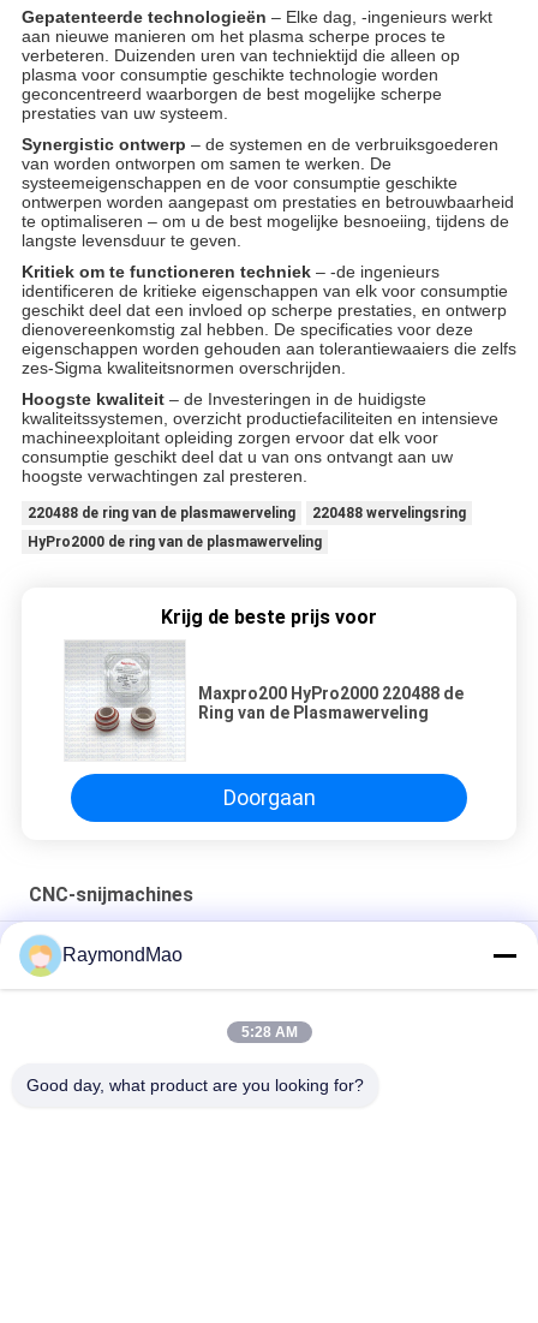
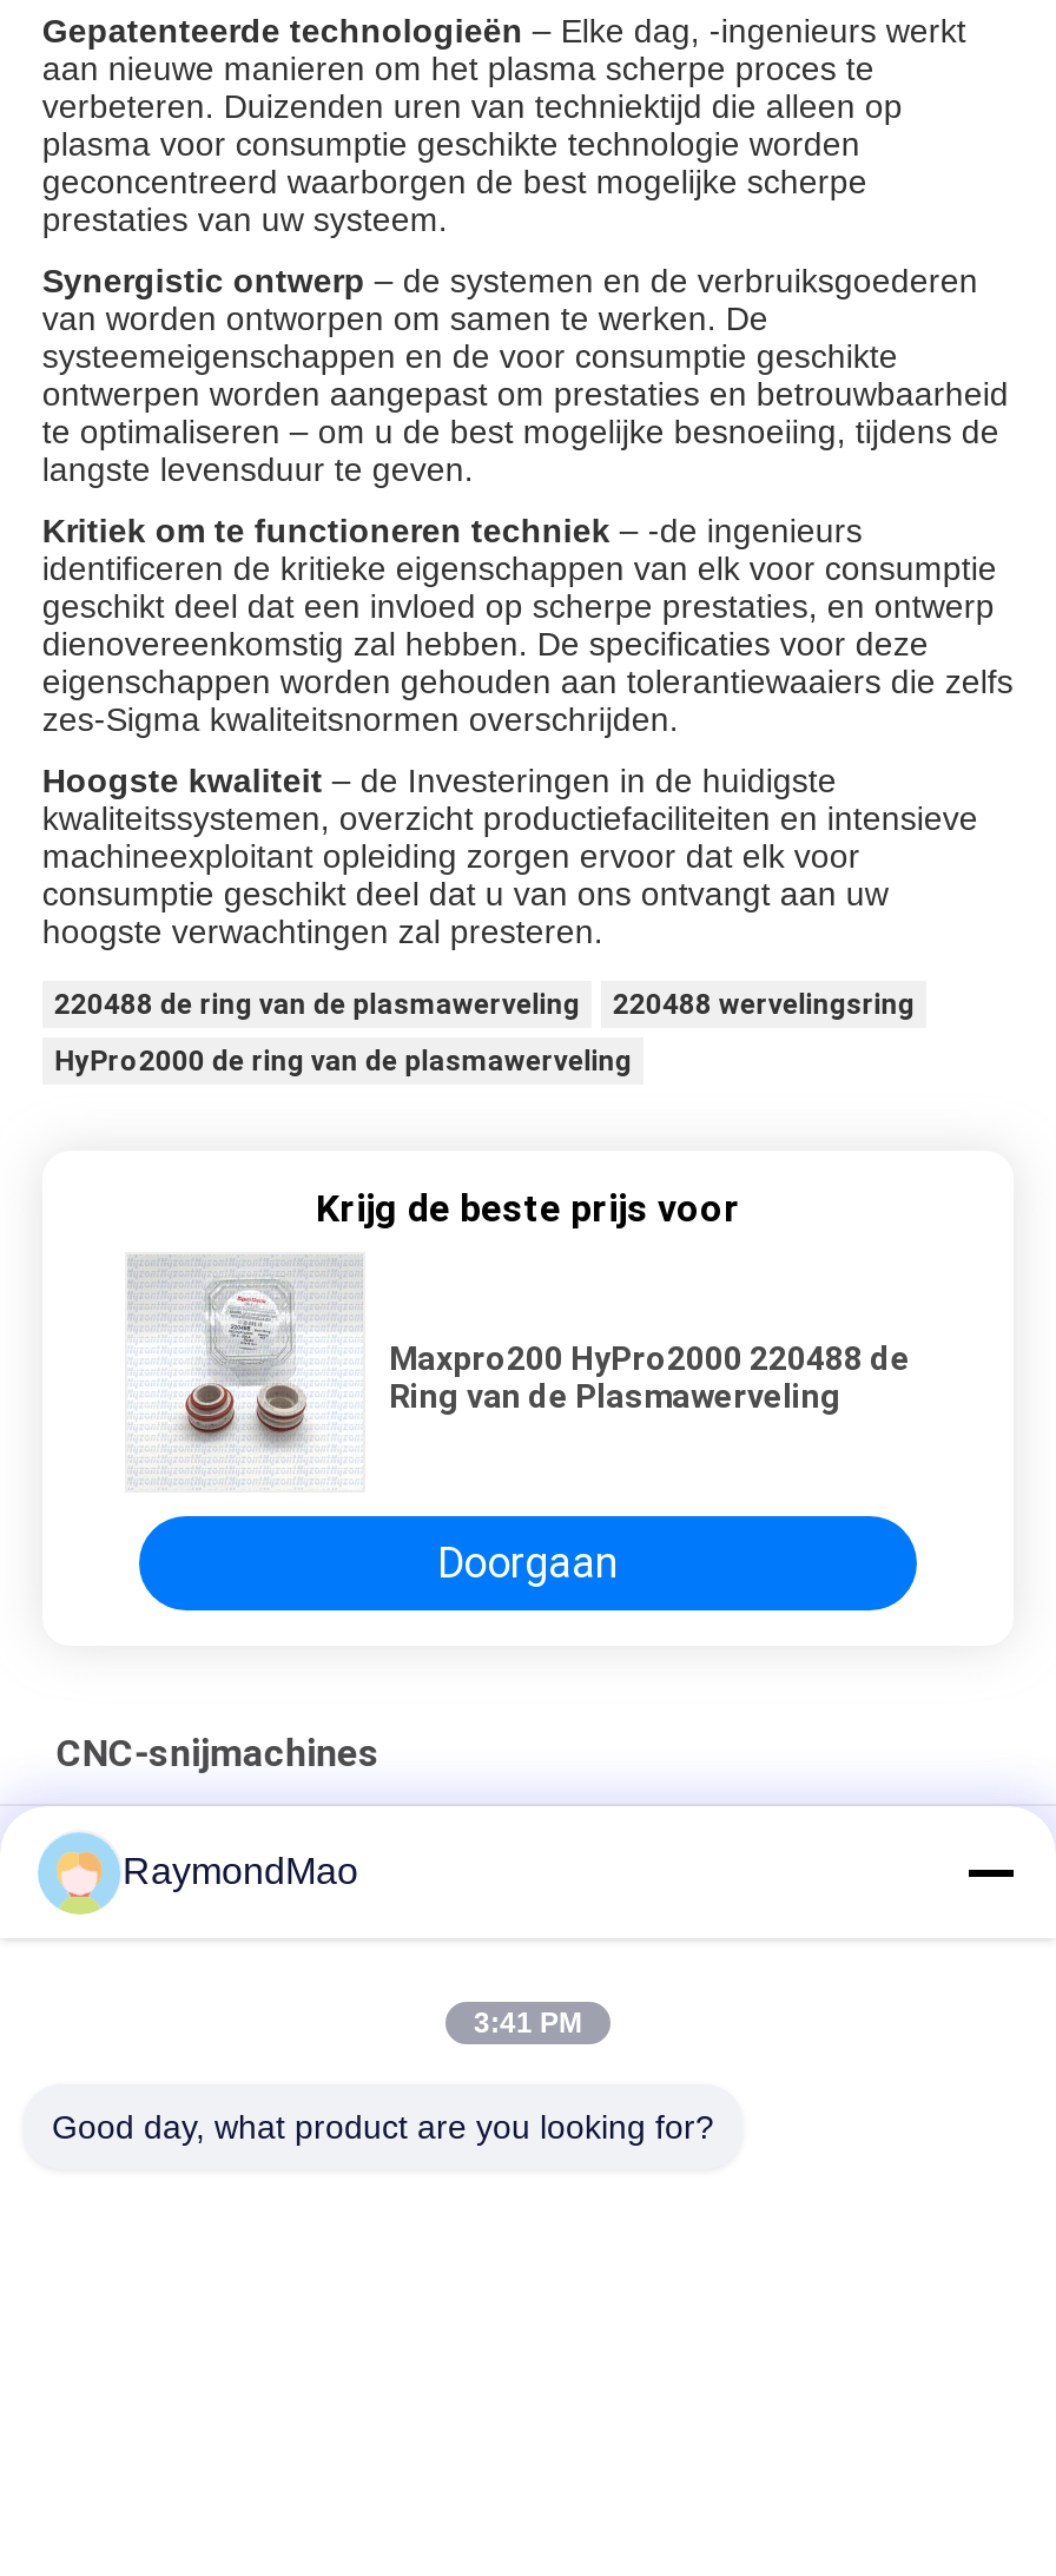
- 5:28 AM
+ 3:41 PM
